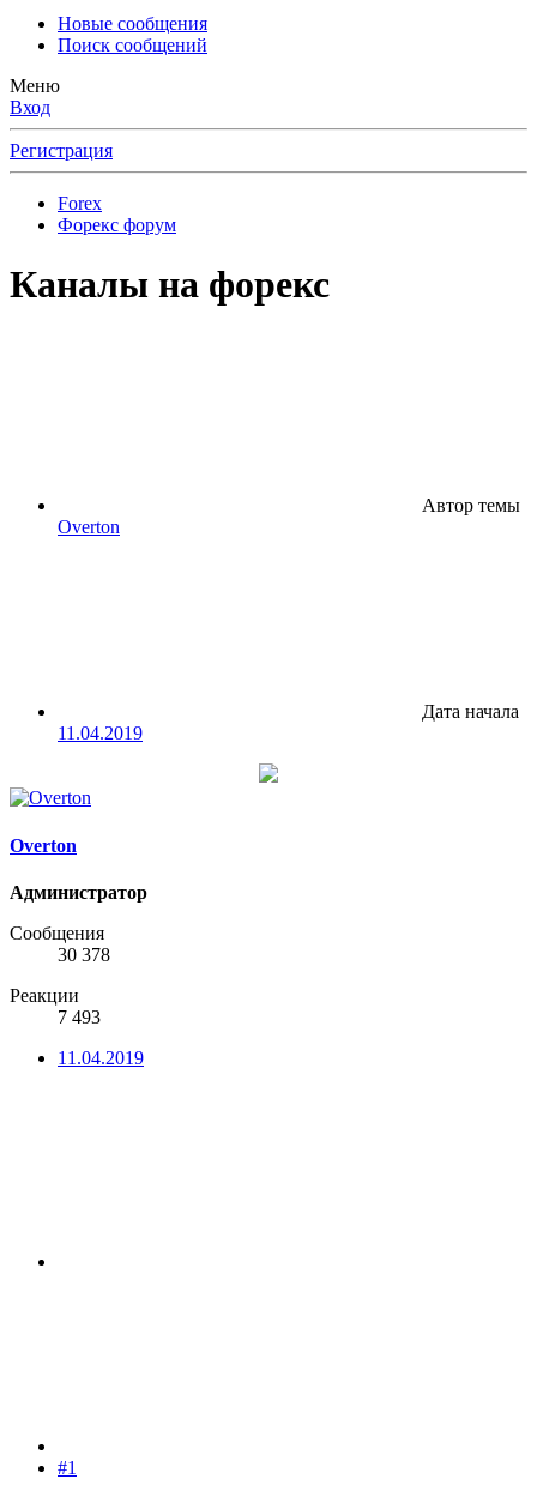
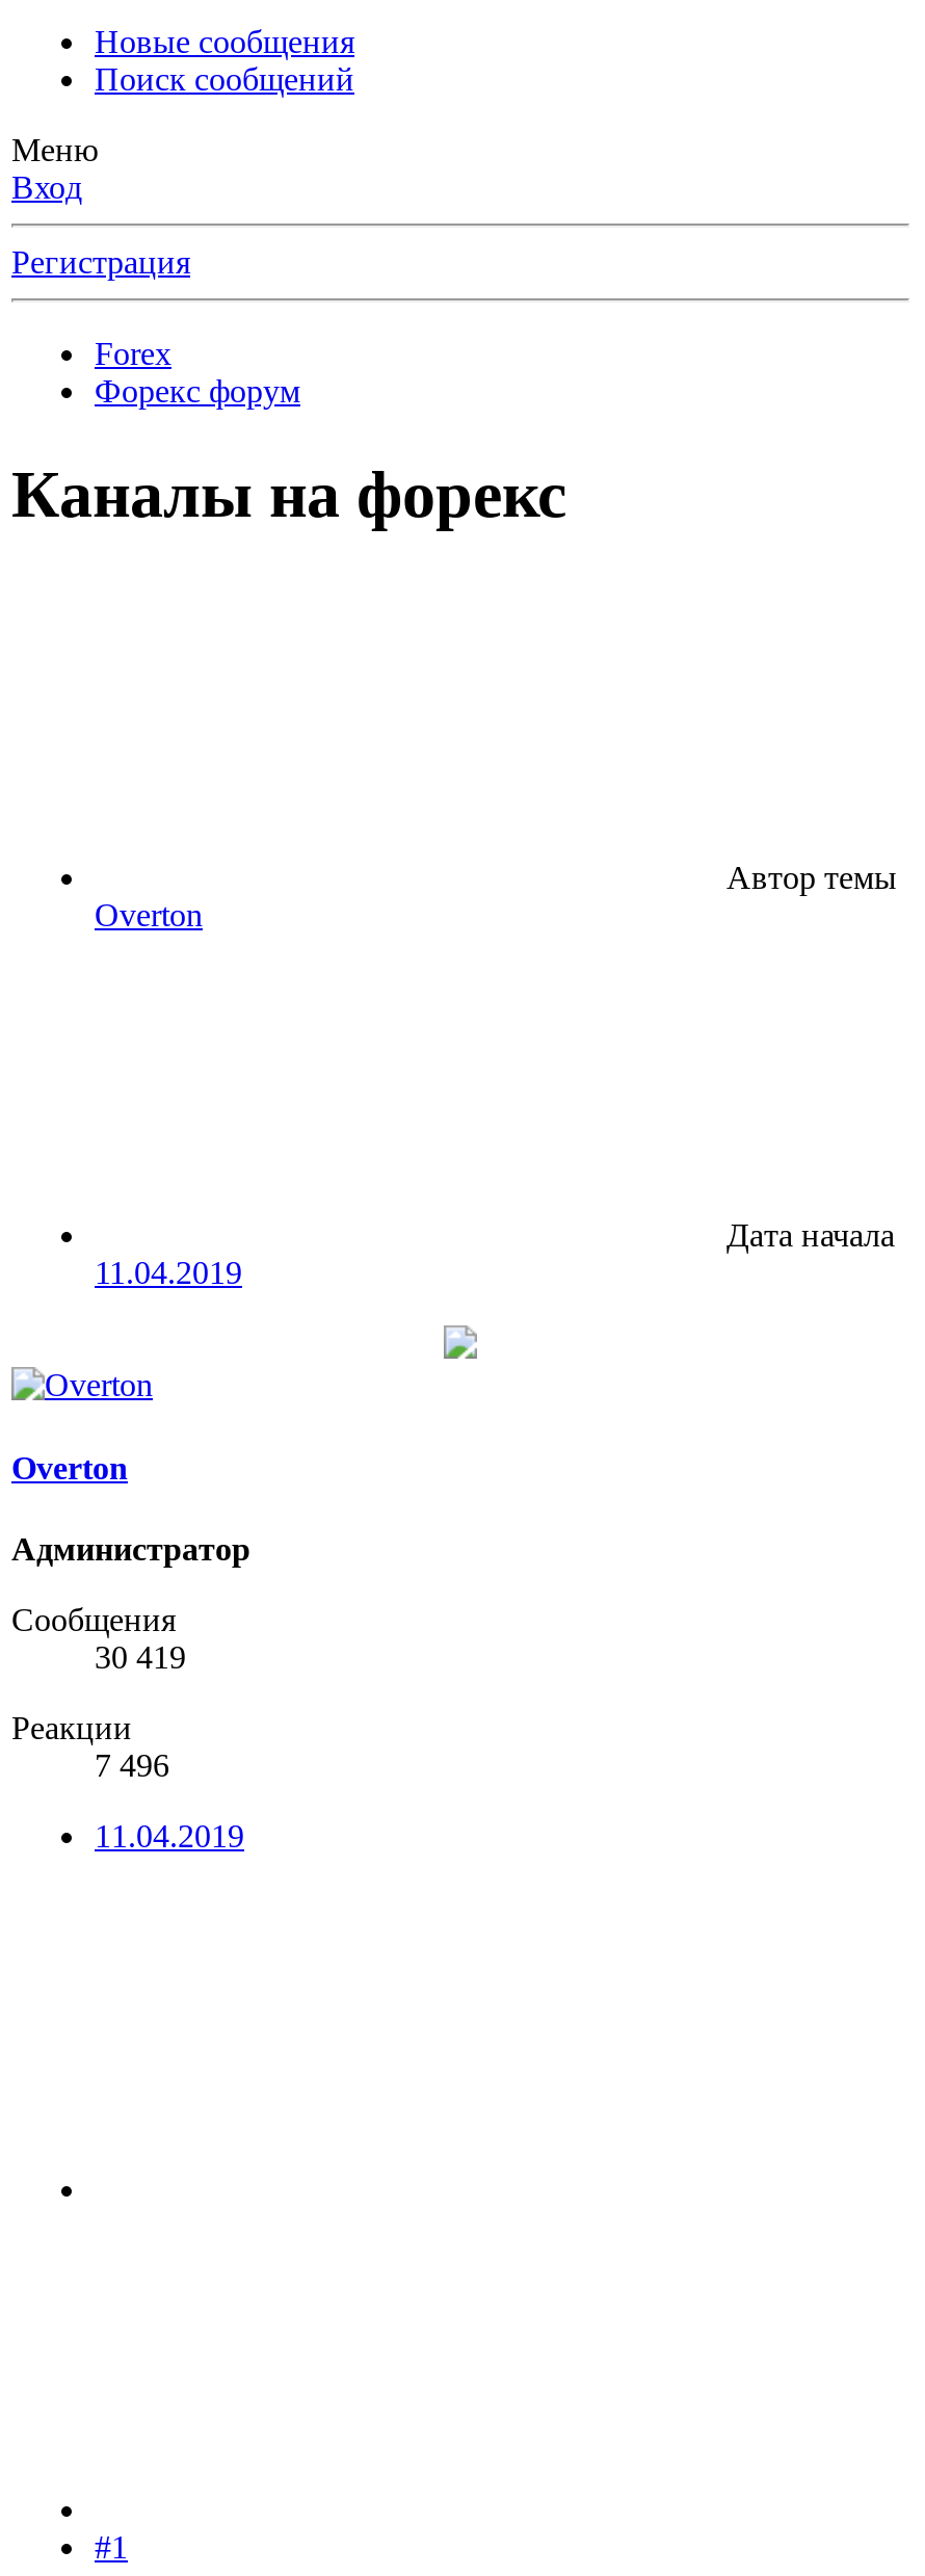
- 30 378
+ 30 419

- 7 493
+ 7 496
